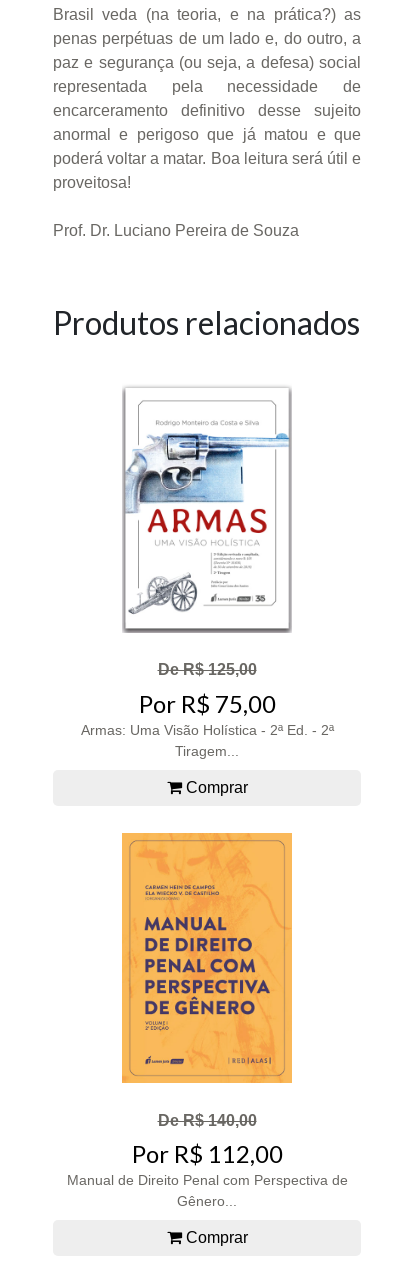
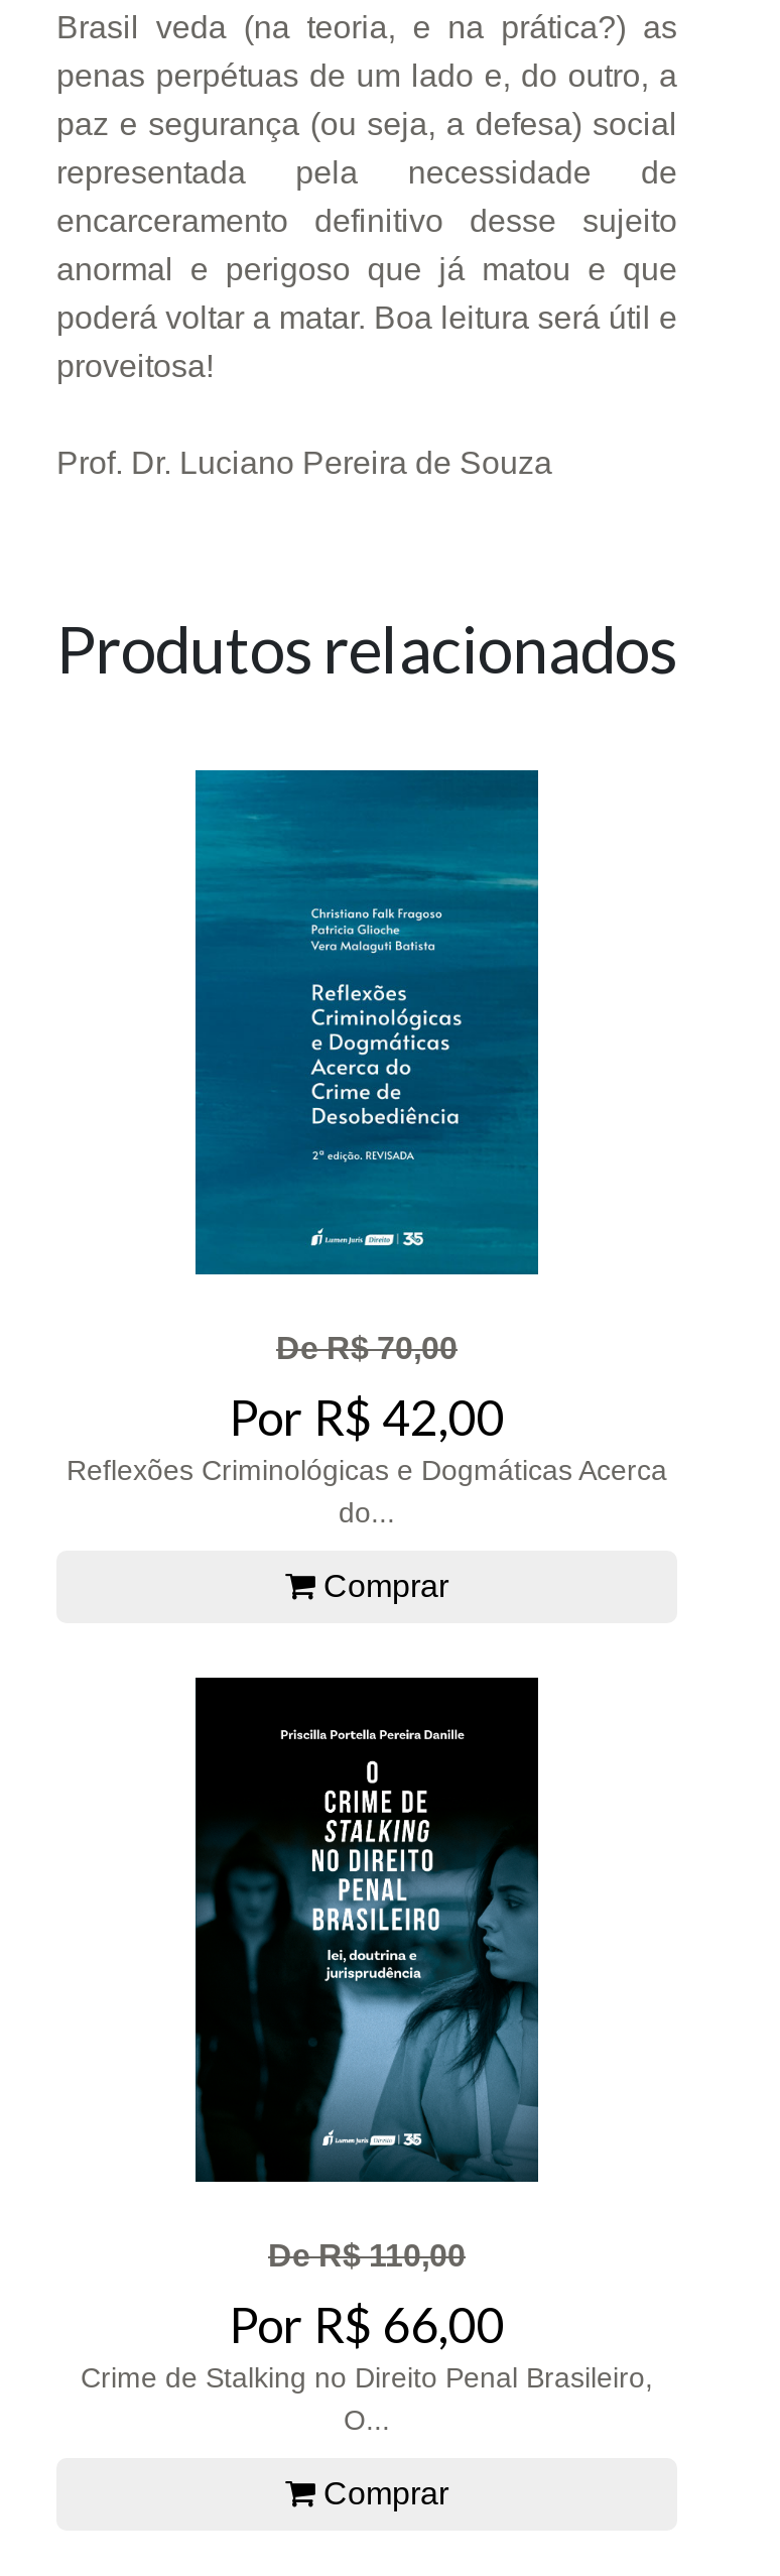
- [image]
- De R$ 125,00
- Por R$ 75,00
- Armas: Uma Visão Holística - 2ª Ed. - 2ª
- Tiragem...
+ [image]
+ De R$ 70,00
+ Por R$ 42,00
+ Reflexões Criminológicas e Dogmáticas Acerca
+ do...

- [image]
- De R$ 140,00
- Por R$ 112,00
- Manual de Direito Penal com Perspectiva de
- Gênero...
+ [image]
+ De R$ 110,00
+ Por R$ 66,00
+ Crime de Stalking no Direito Penal Brasileiro,
+ O...
